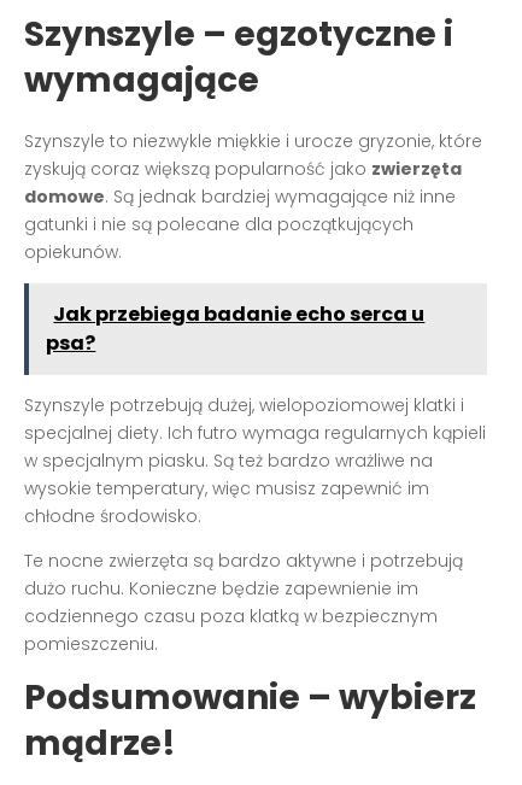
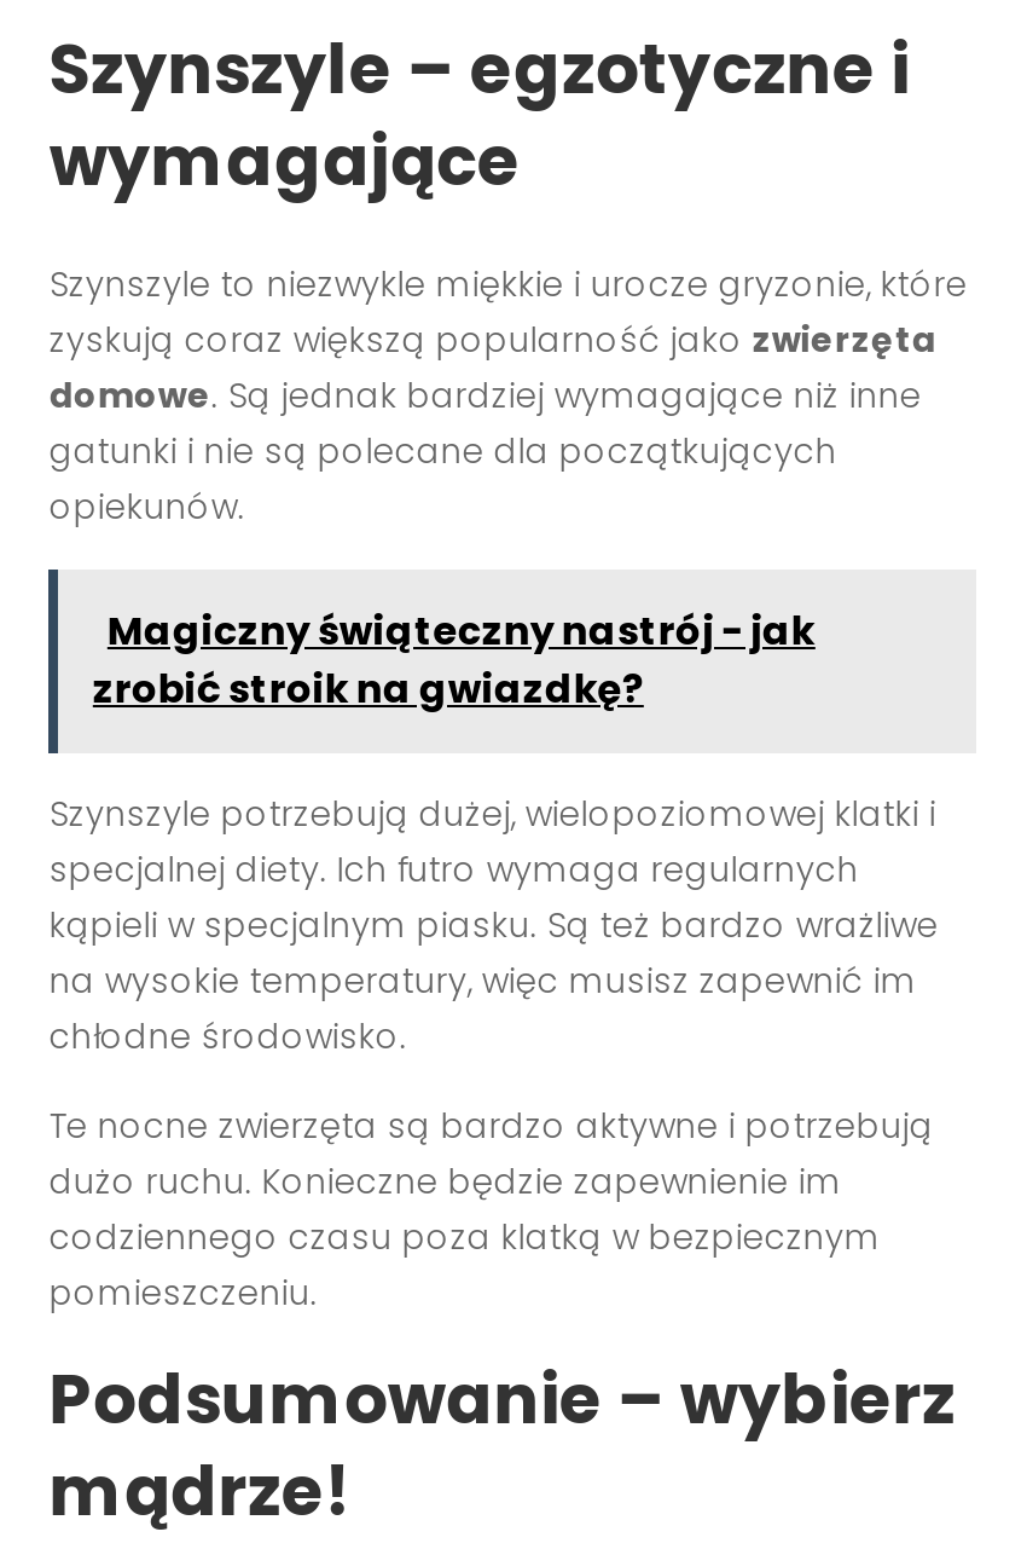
- Jak przebiega badanie echo serca u
- psa?
+ Magiczny świąteczny nastrój - jak
+ zrobić stroik na gwiazdkę?
